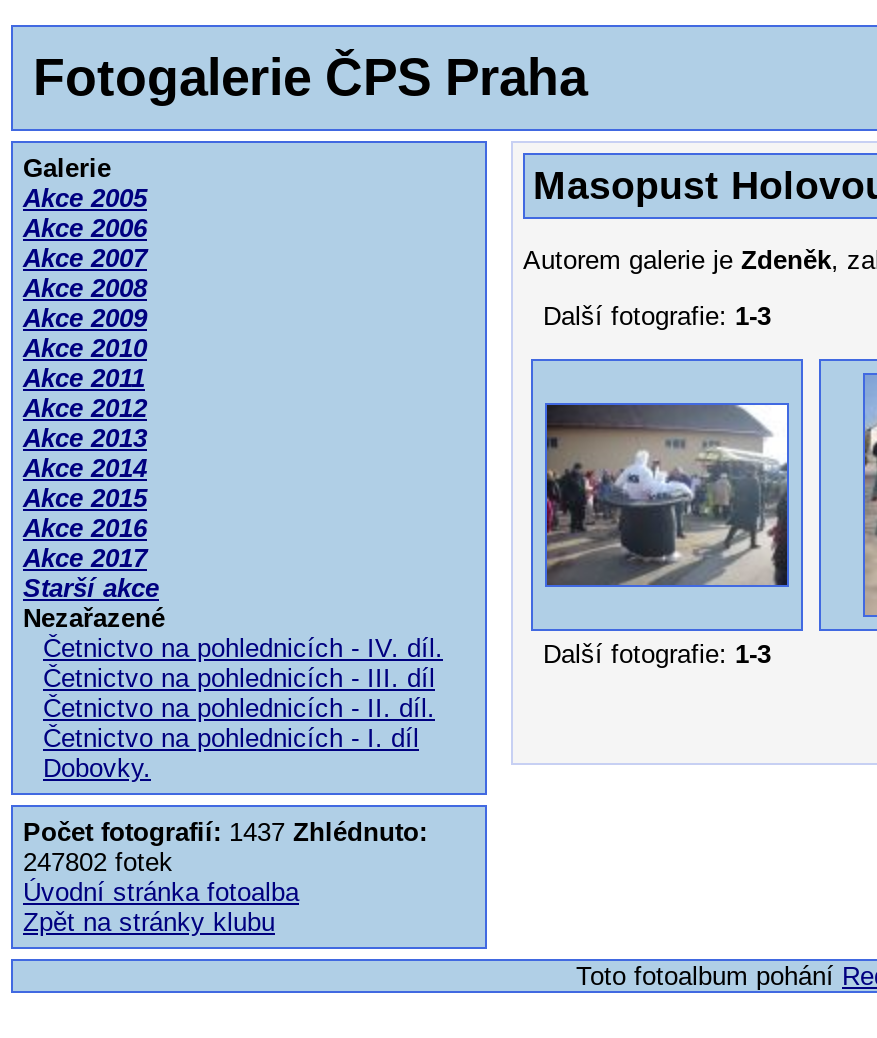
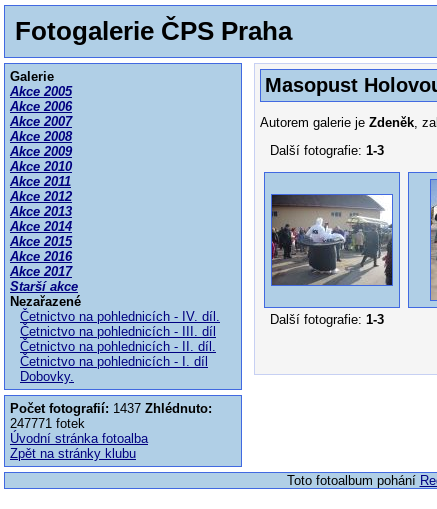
- 247802 fotek
+ 247771 fotek
